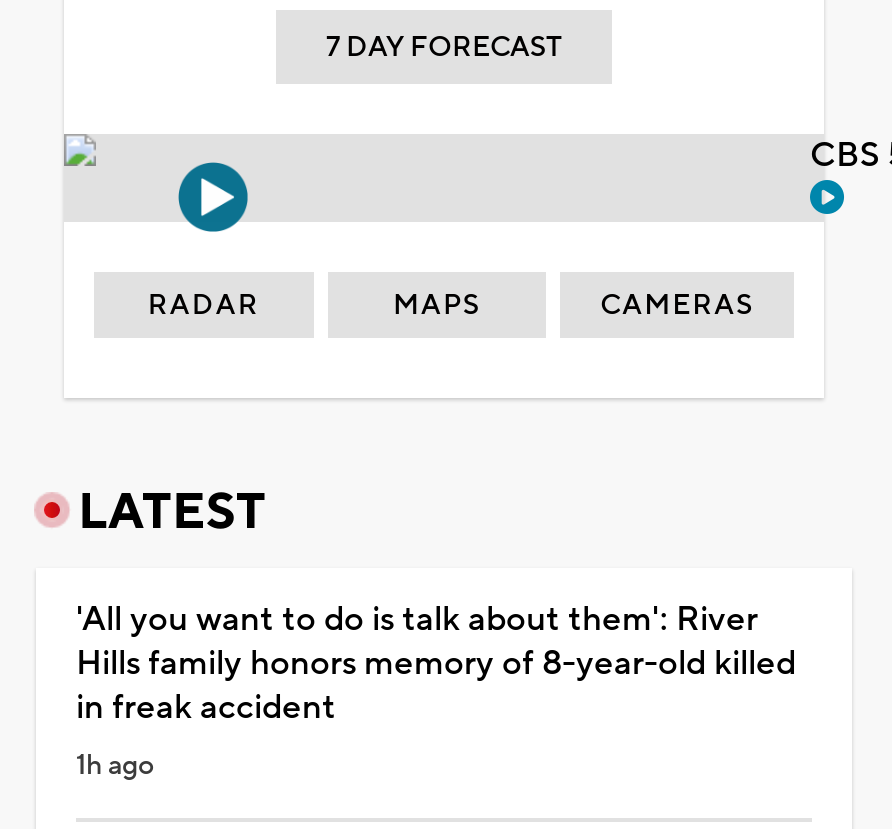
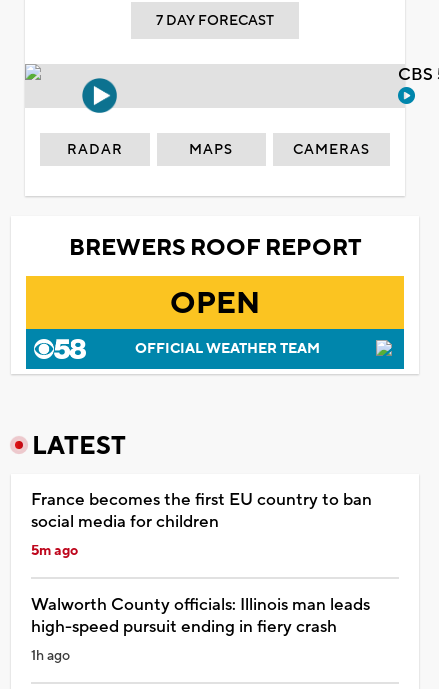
+ BREWERS ROOF REPORT
+ OPEN
+ OFFICIAL WEATHER TEAM

- 'All you want to do is talk about them': River
- Hills family honors memory of 8-year-old killed
- in freak accident
+ France becomes the first EU country to ban
+ social media for children
+ 5m ago
+ Walworth County officials: Illinois man leads
+ high-speed pursuit ending in fiery crash
